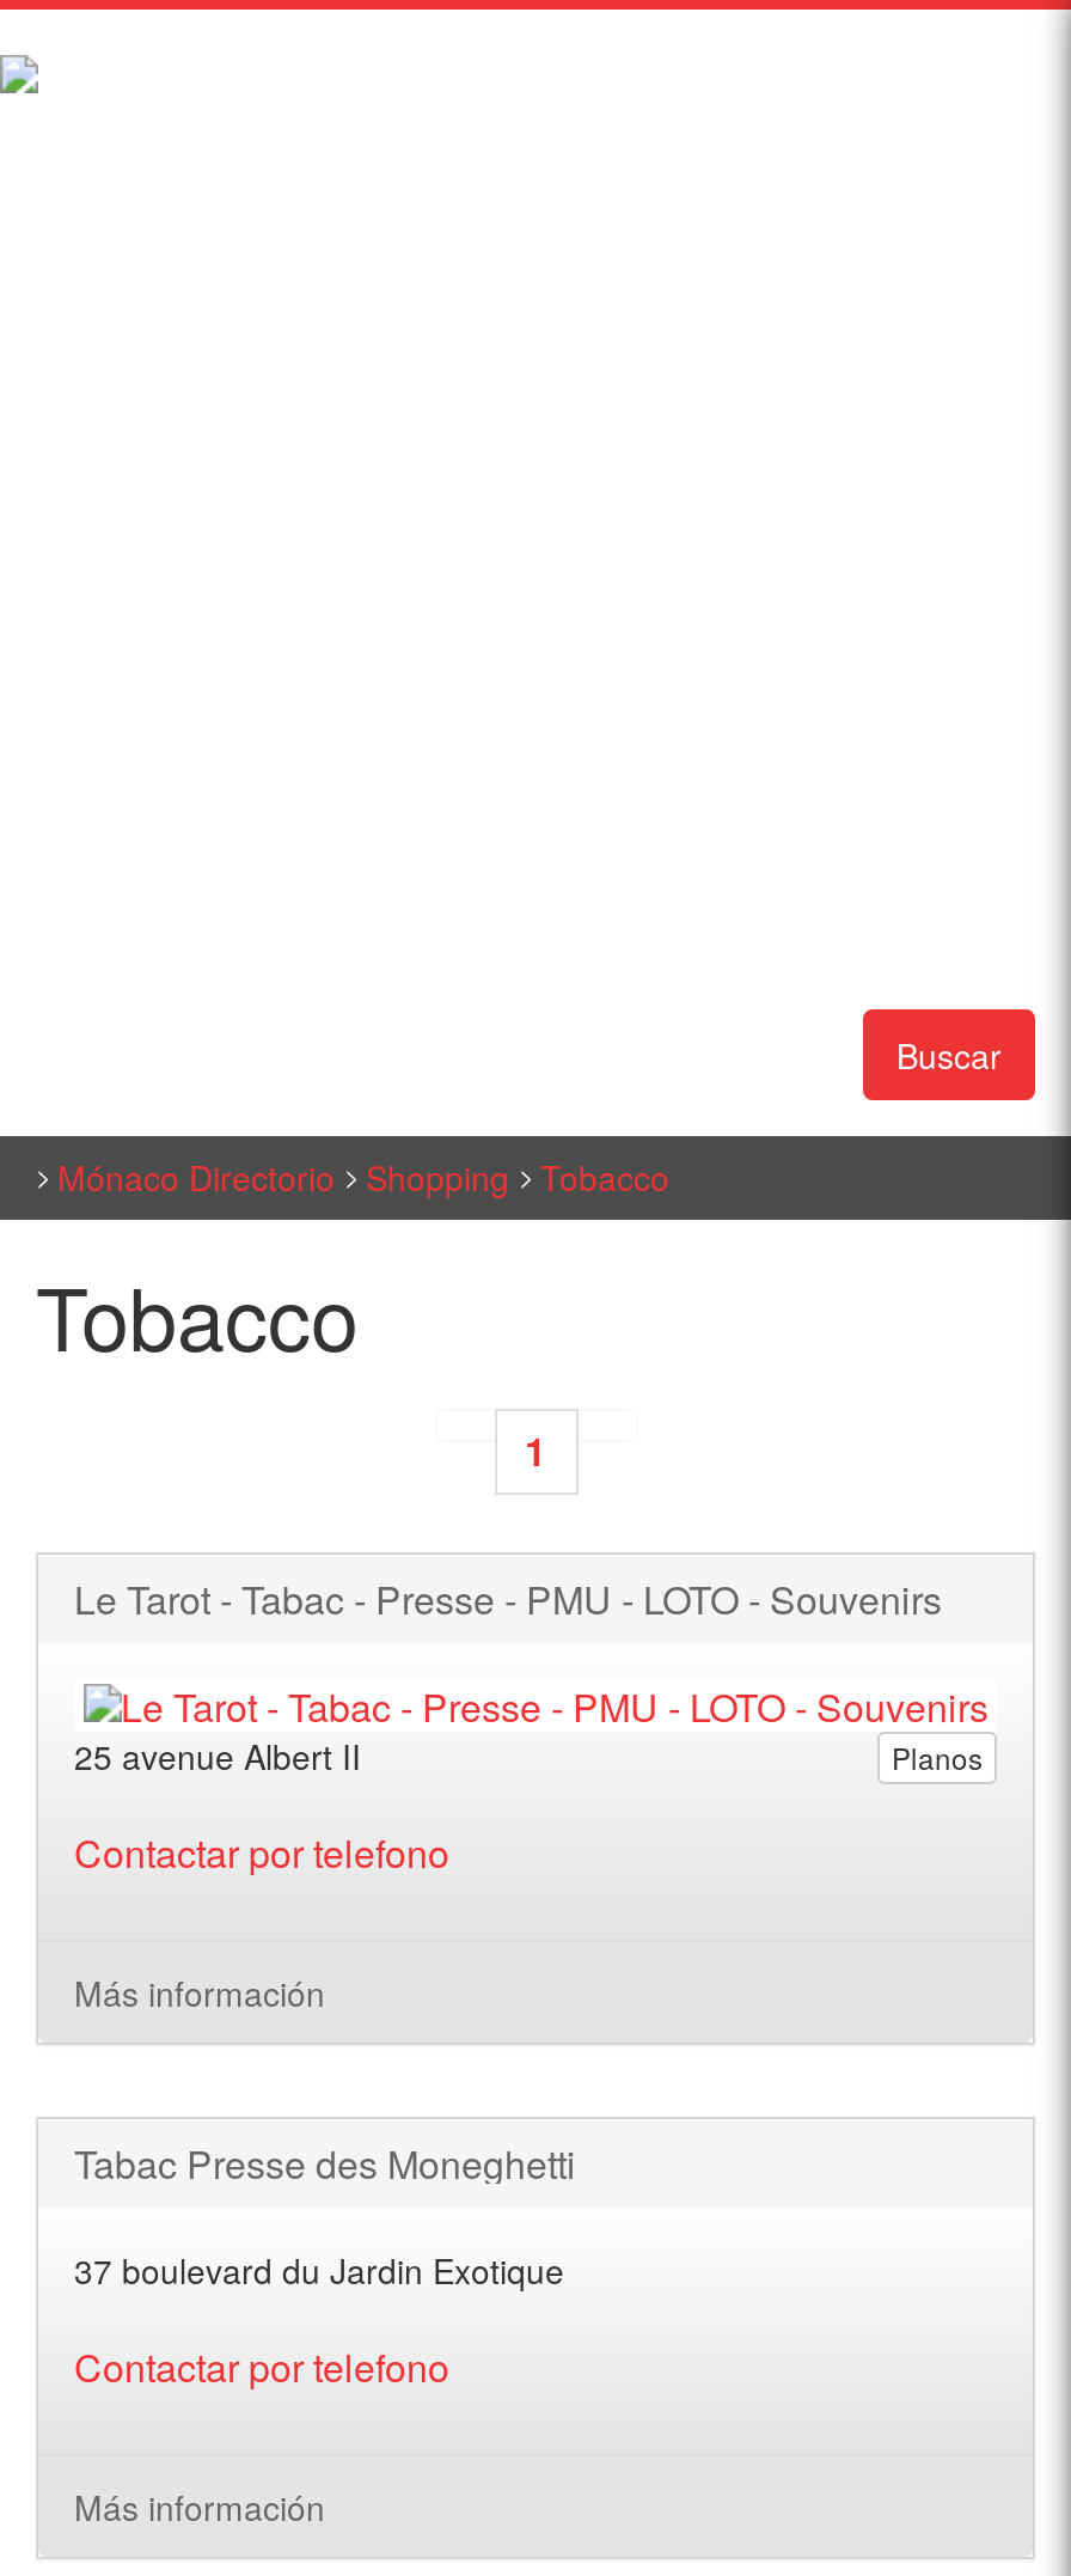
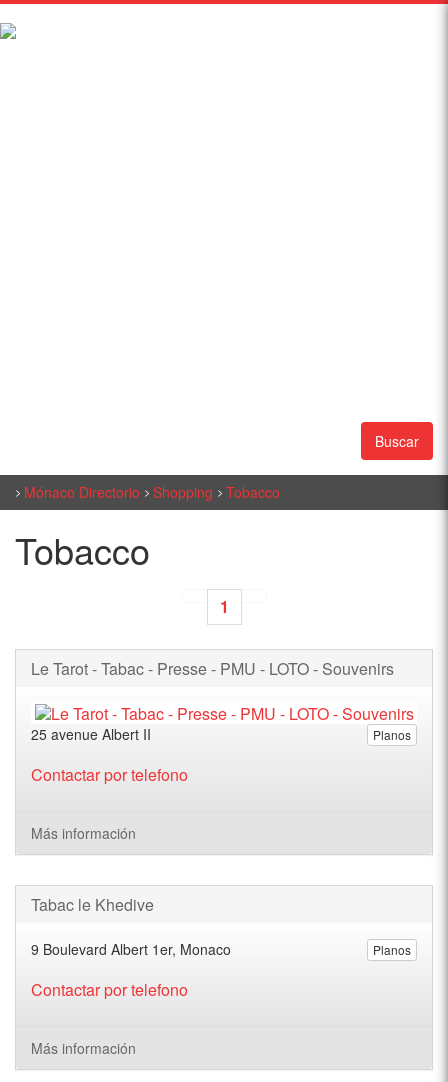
- Tabac Presse des Moneghetti
+ Tabac le Khedive

- 37 boulevard du Jardin Exotique
+ Planos
+ 9 Boulevard Albert 1er, Monaco
